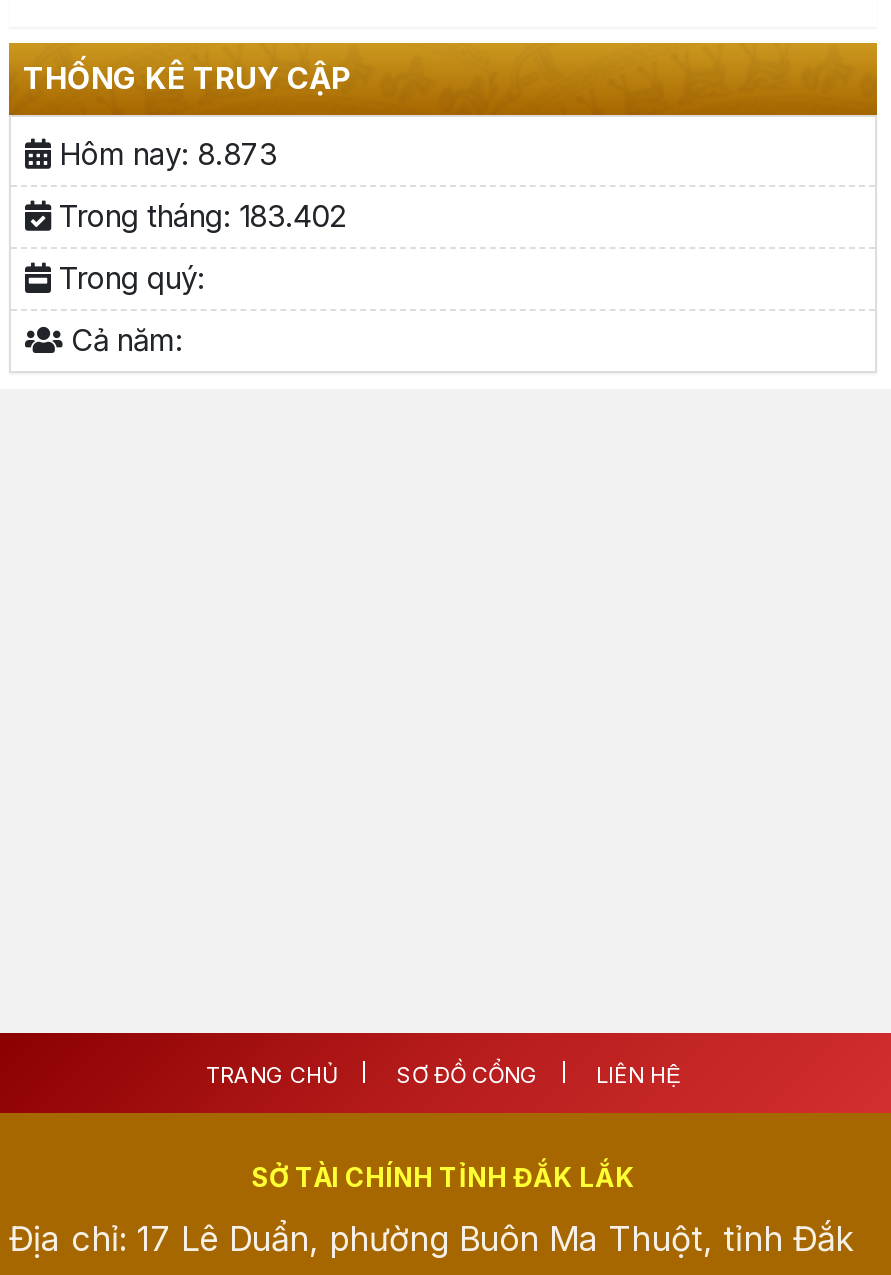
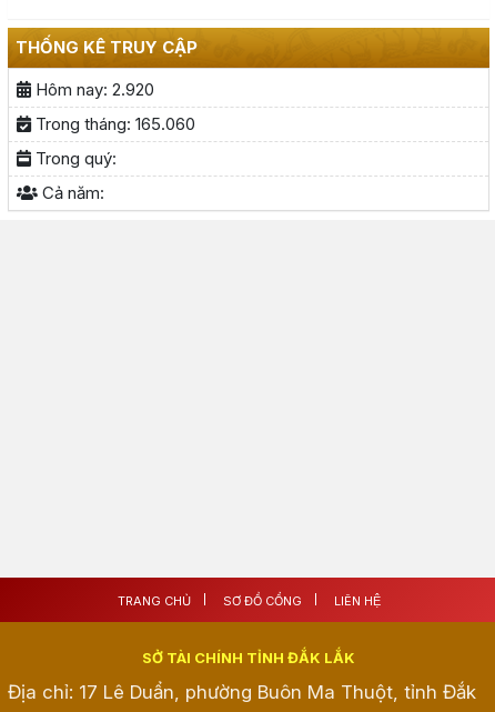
- Hôm nay: 8.873
+ Hôm nay: 2.920

- Trong tháng: 183.402
+ Trong tháng: 165.060
